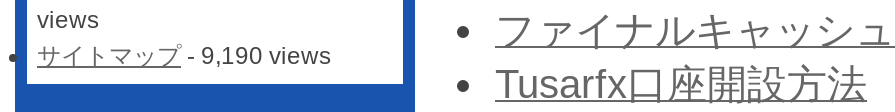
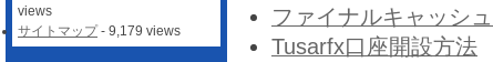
- サイトマップ- 9,190 views
+ サイトマップ- 9,179 views
